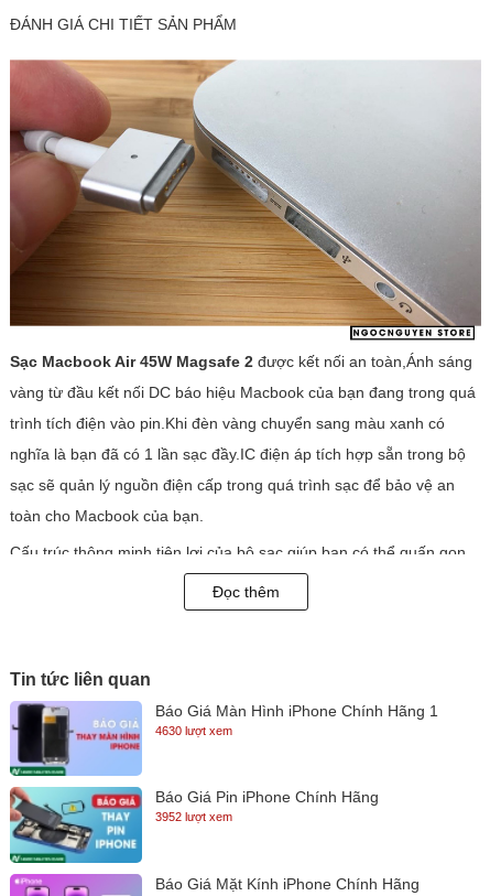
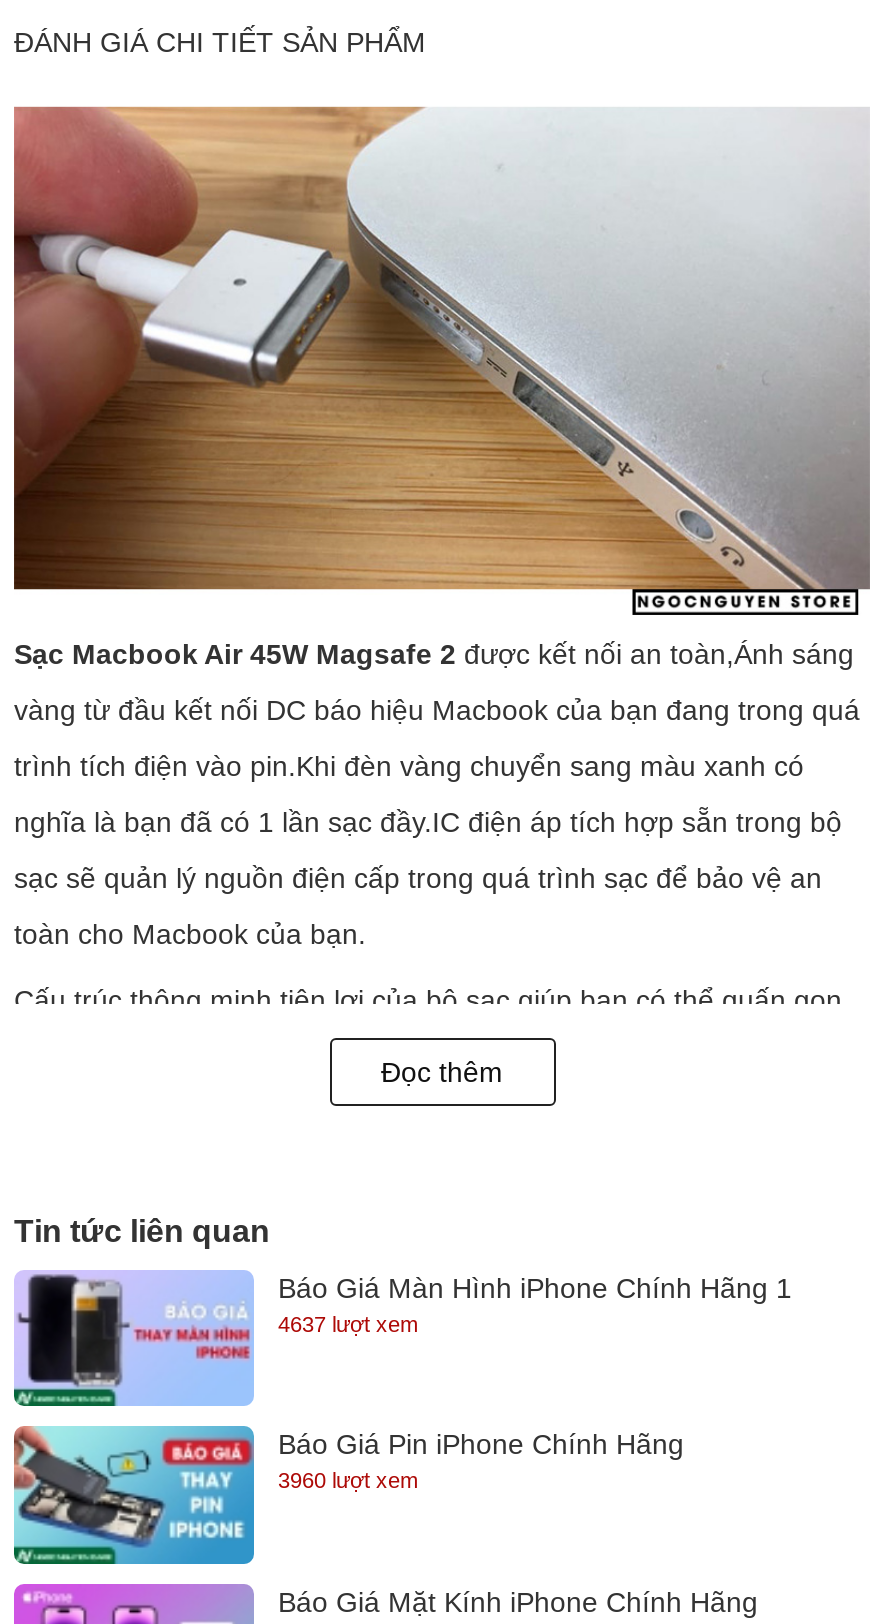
- 4630 lượt xem
+ 4637 lượt xem

- 3952 lượt xem
+ 3960 lượt xem
